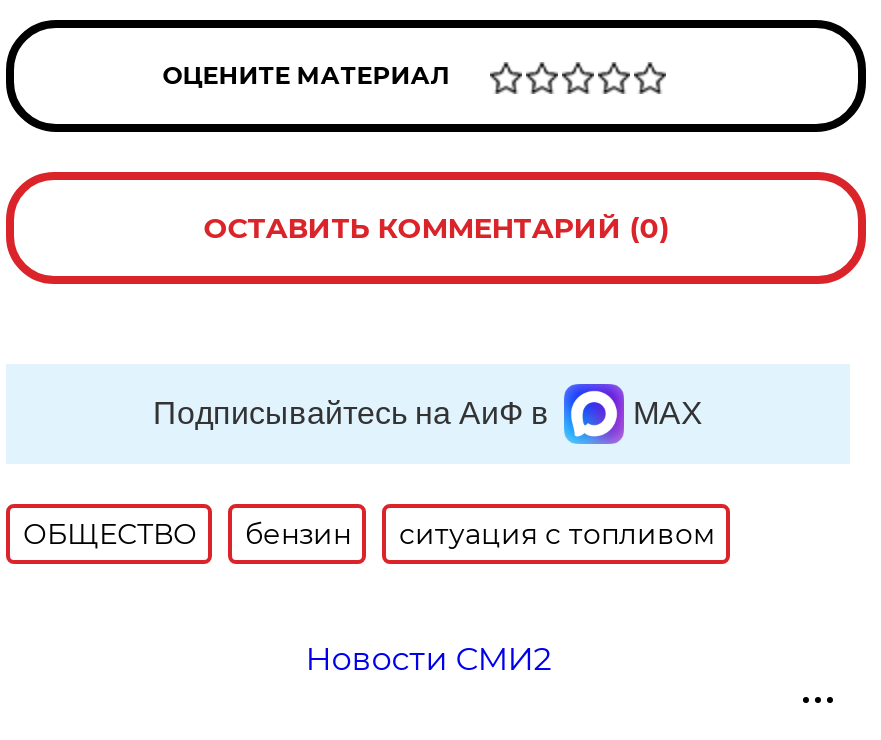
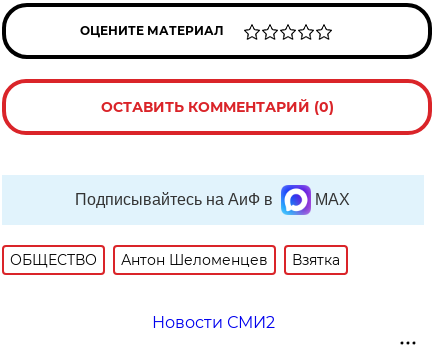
- бензин
- ситуация с топливом
+ Антон Шеломенцев
+ Взятка
